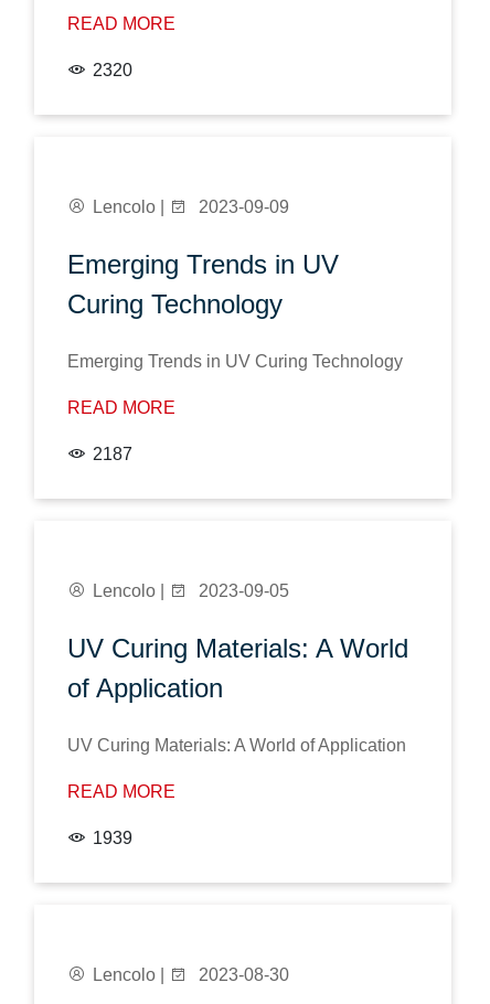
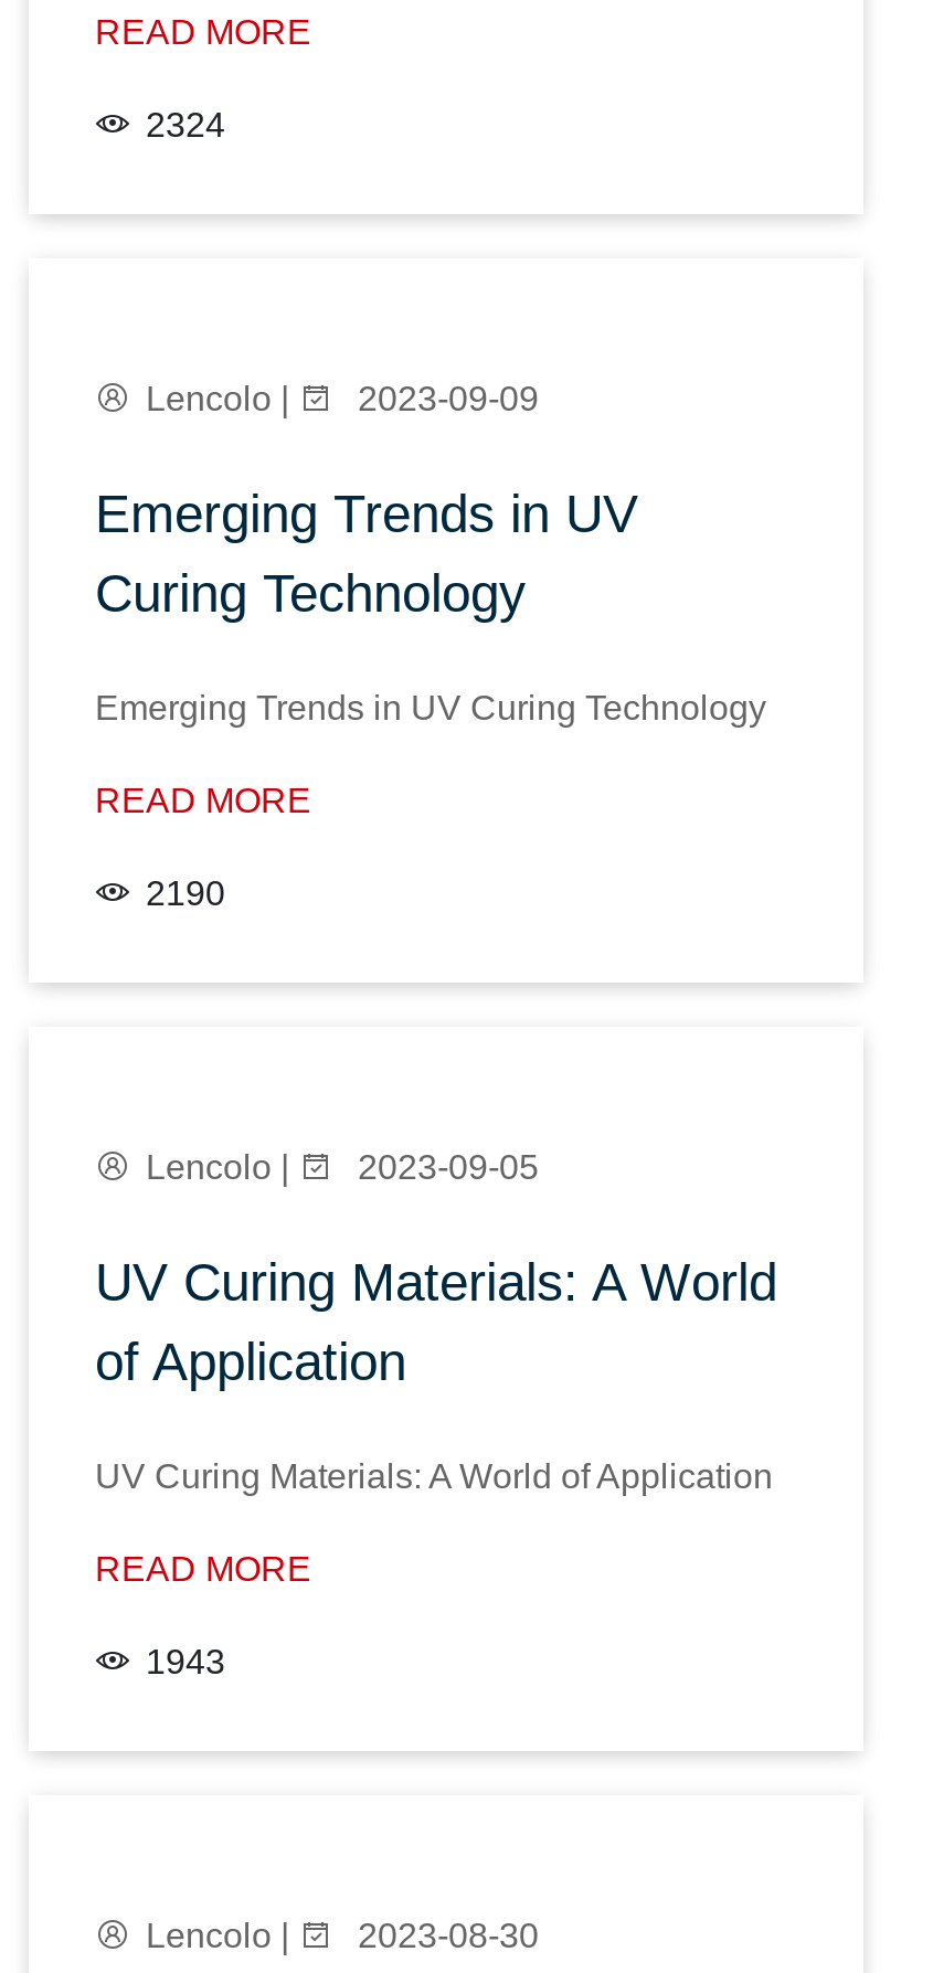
- 2320
+ 2324

- 2187
+ 2190

- 1939
+ 1943
